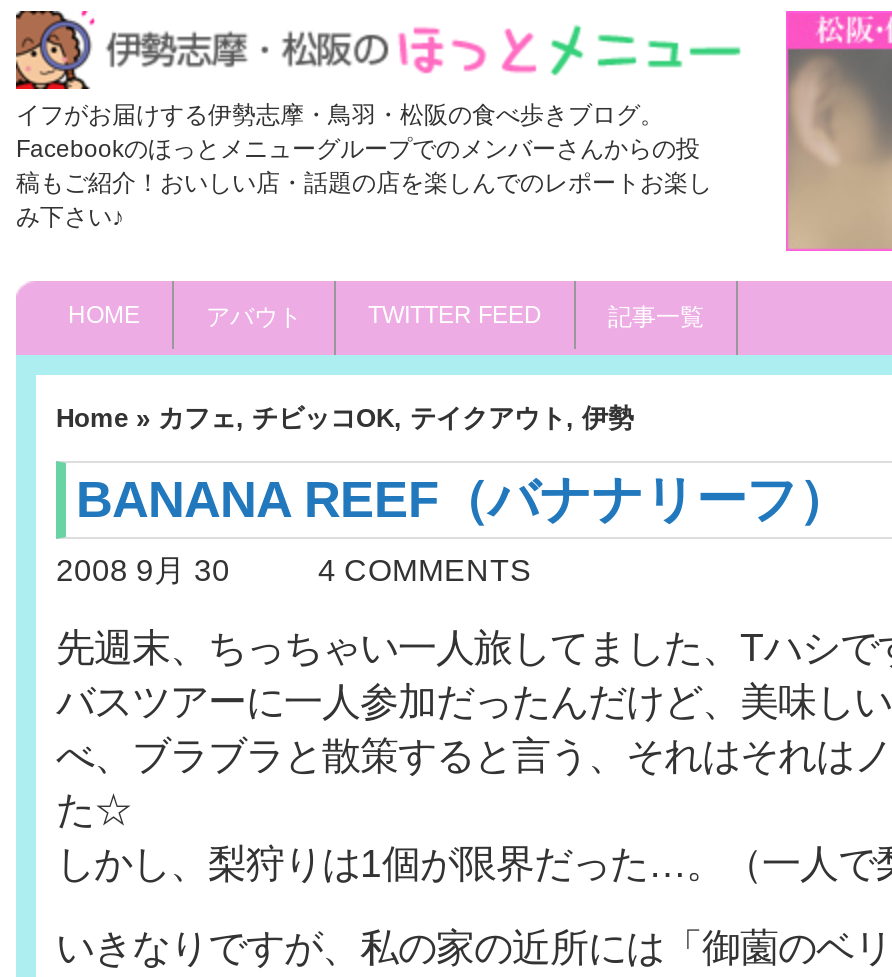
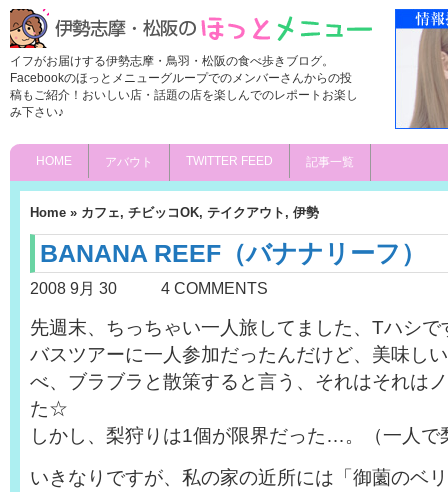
- [image]
+ [image]
